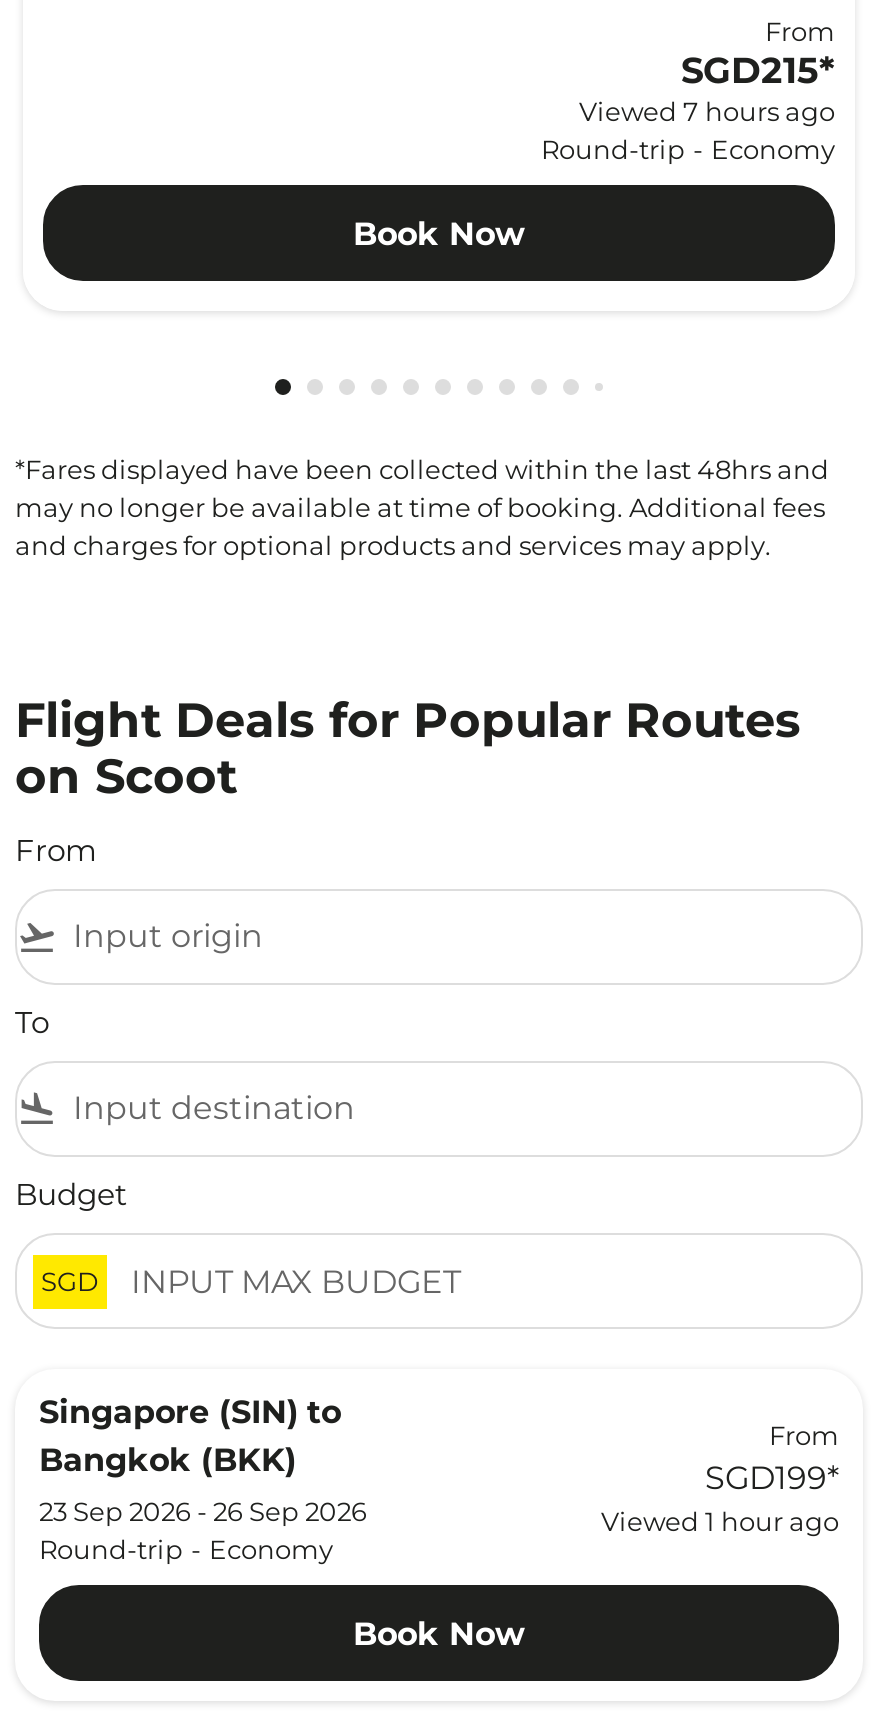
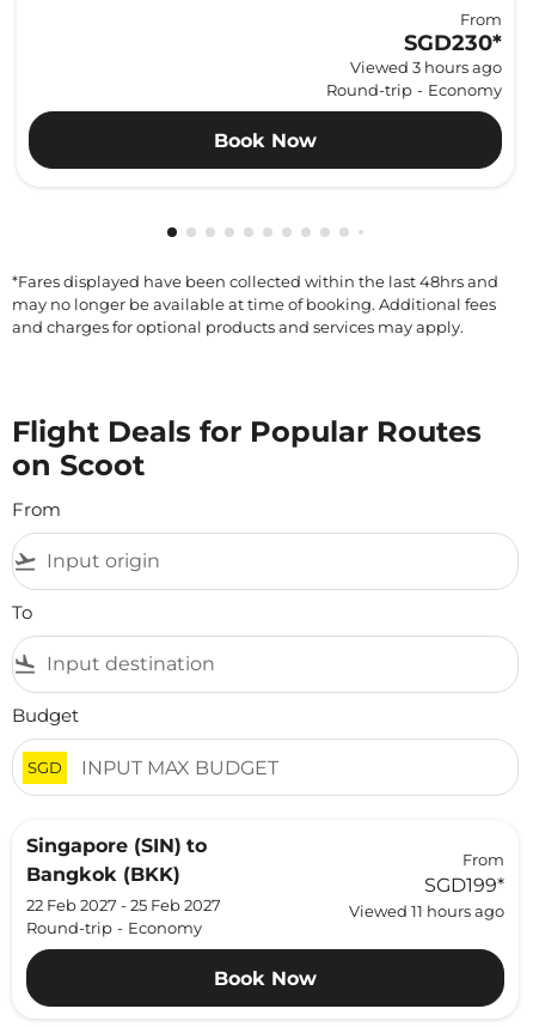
- SGD215*
- Viewed 7 hours ago
+ SGD230*
+ Viewed 3 hours ago

- 23 Sep 2026 - 26 Sep 2026
+ 22 Feb 2027 - 25 Feb 2027

- Viewed 1 hour ago
+ Viewed 11 hours ago
